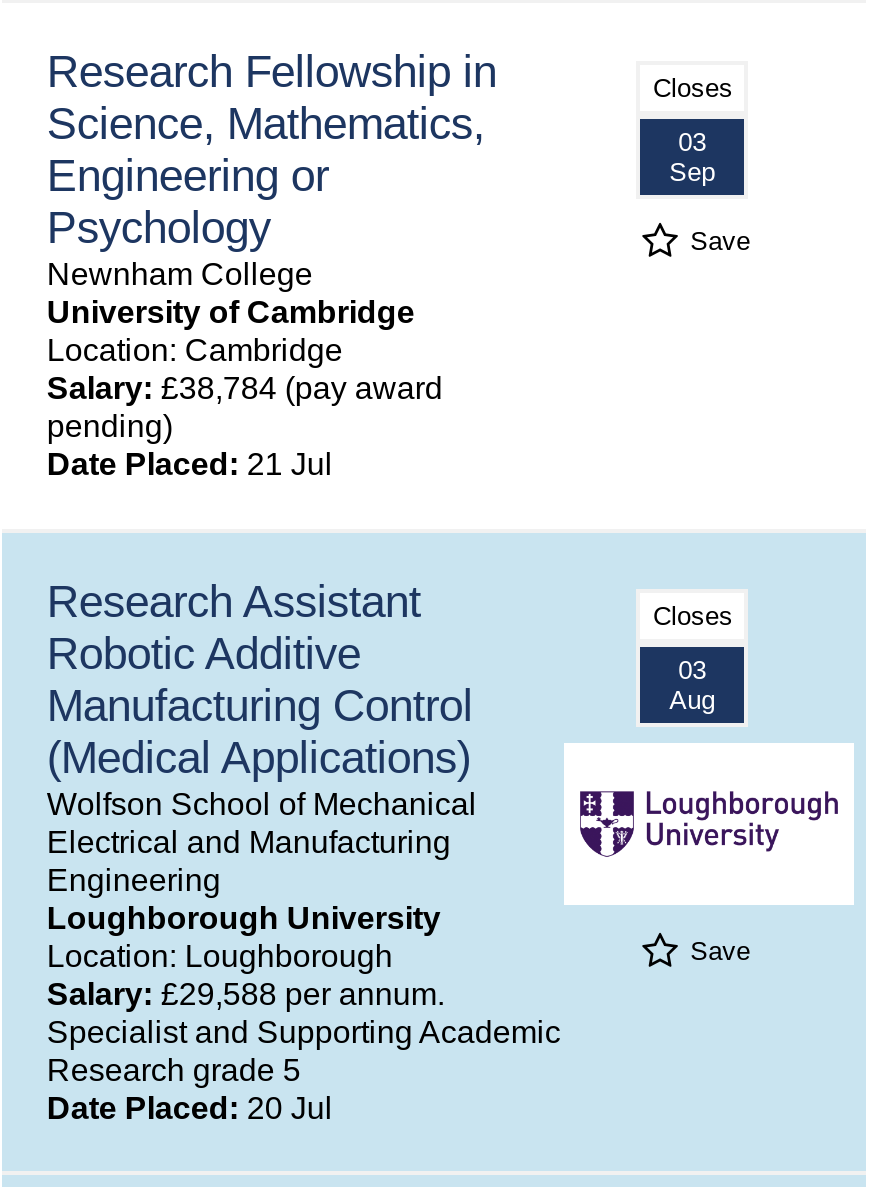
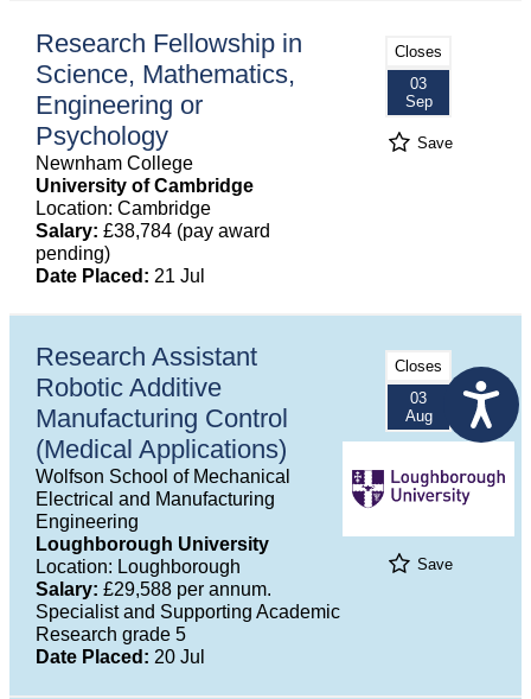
- [image]
+ [image]
